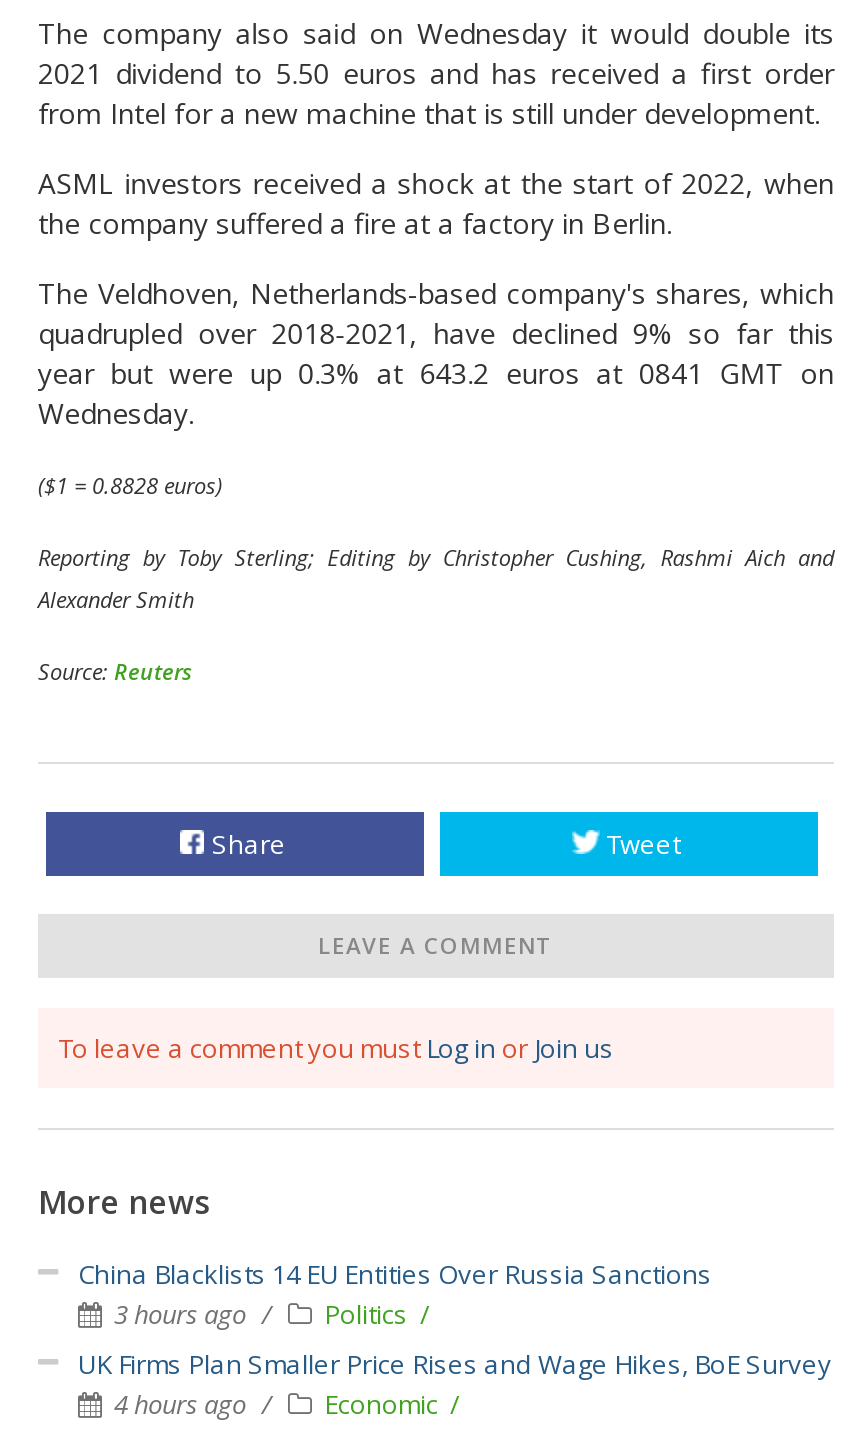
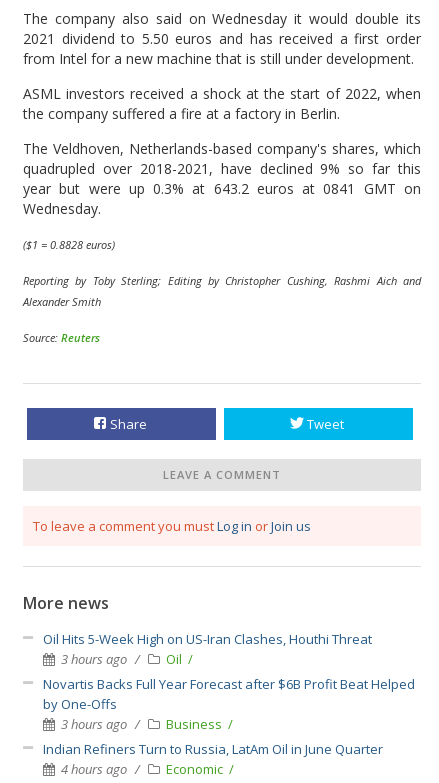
- China Blacklists 14 EU Entities Over Russia Sanctions
+ Oil Hits 5-Week High on US-Iran Clashes, Houthi Threat

- Politics
- UK Firms Plan Smaller Price Rises and Wage Hikes, BoE Survey
+ Oil
+ Novartis Backs Full Year Forecast after $6B Profit Beat Helped
+ by One-Offs
+ 3 hours ago
+ Business
+ Indian Refiners Turn to Russia, LatAm Oil in June Quarter
